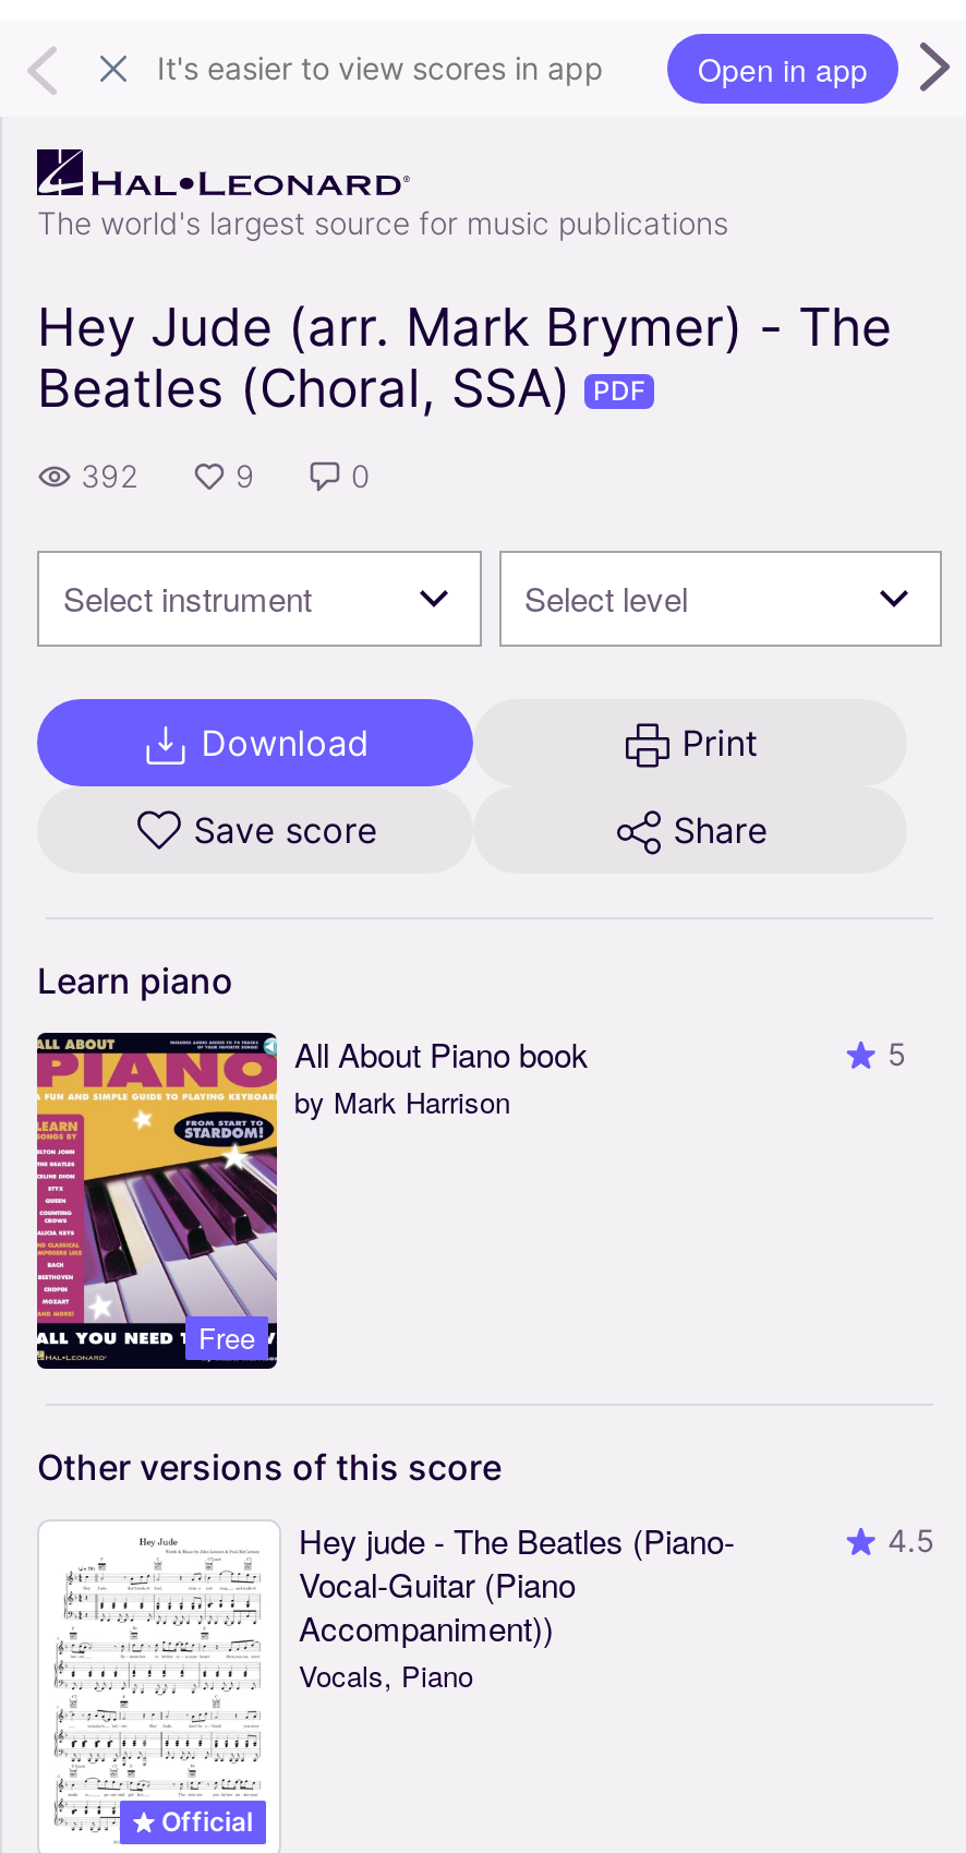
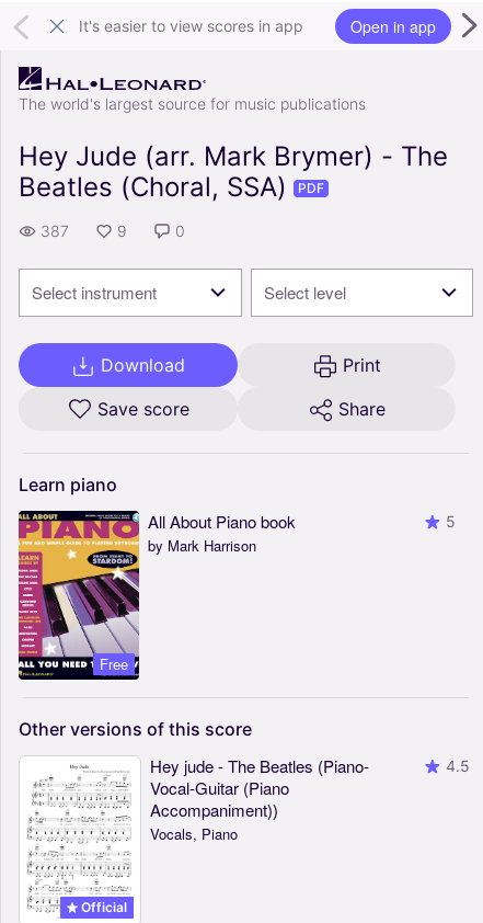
- 392
+ 387
